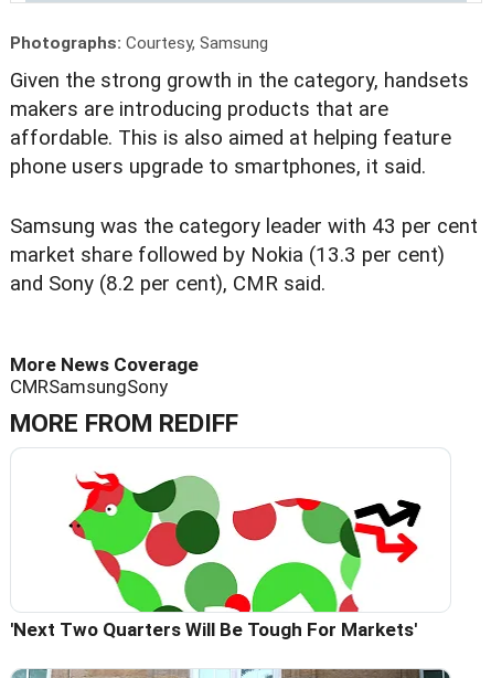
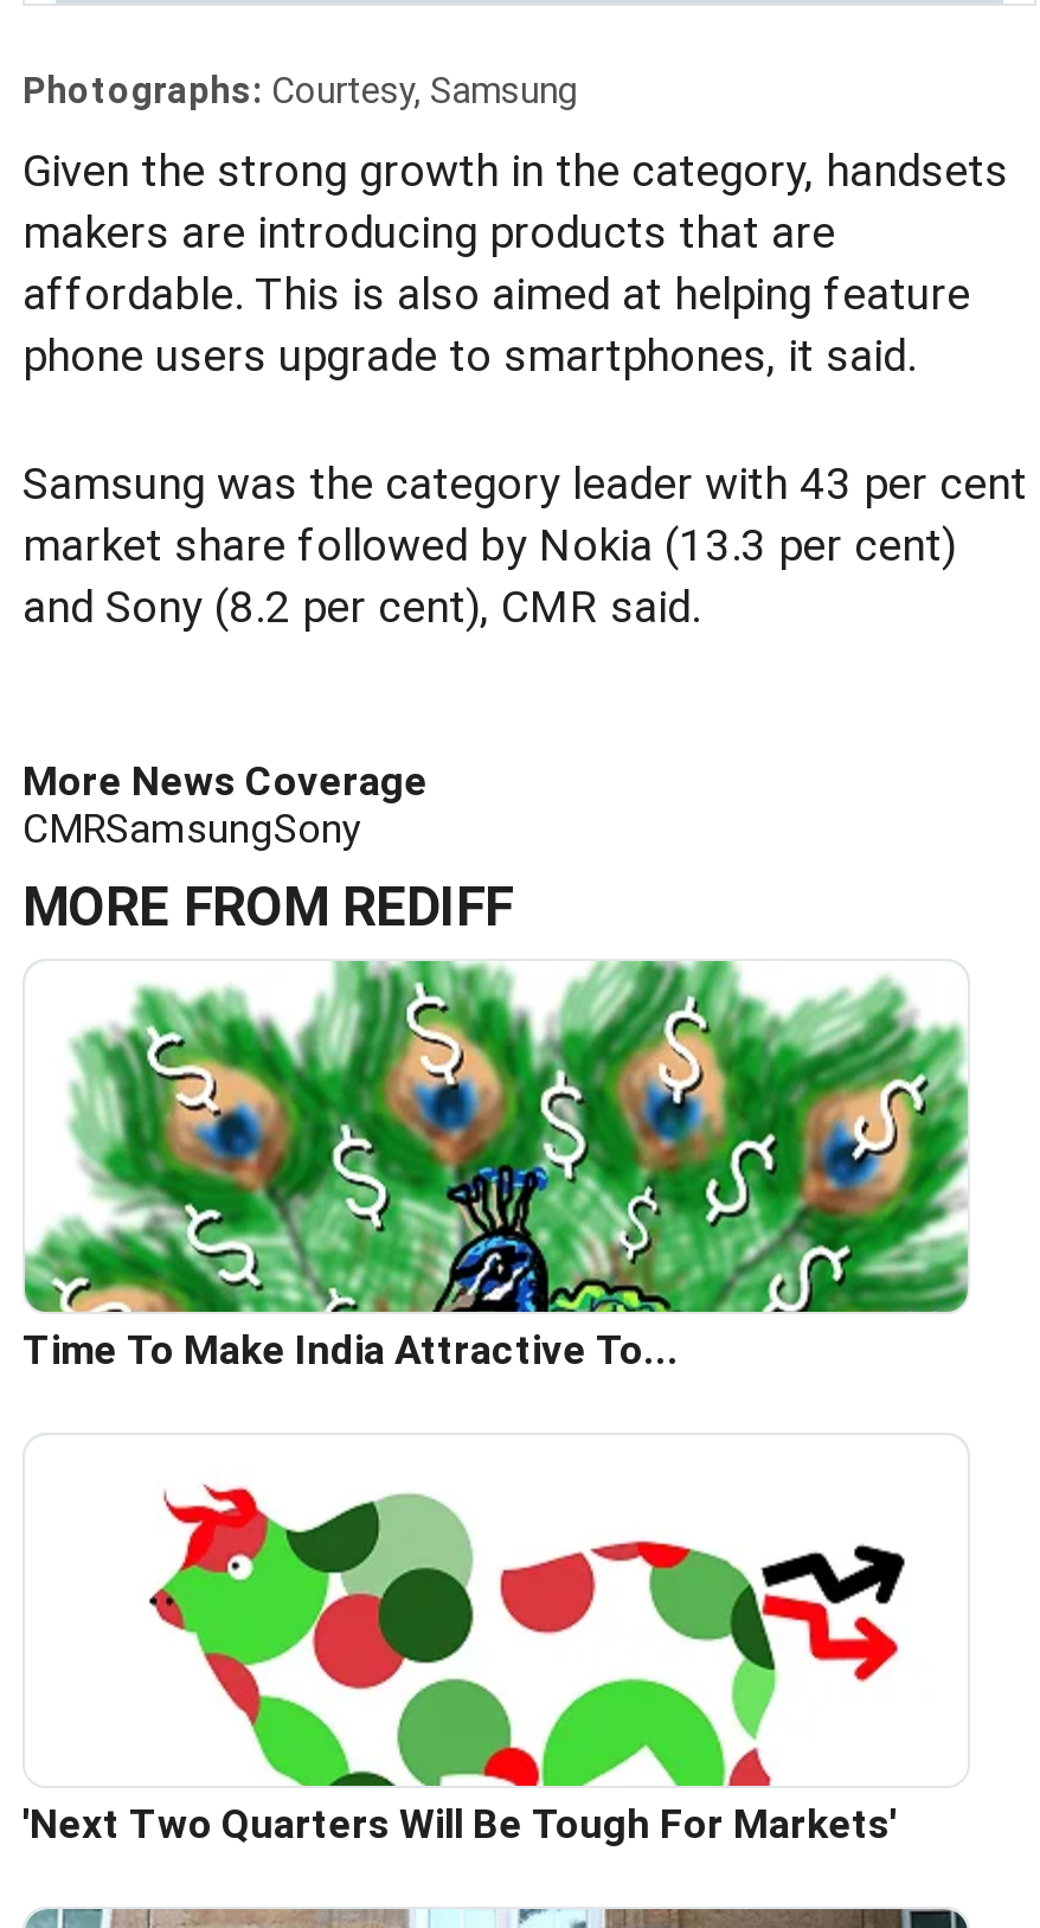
+ [image]
+ Time To Make India Attractive To...
